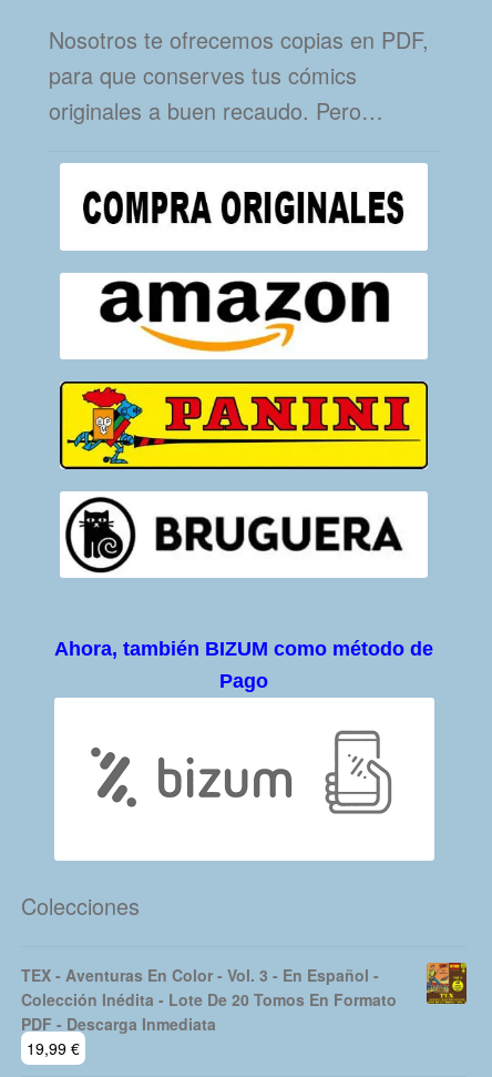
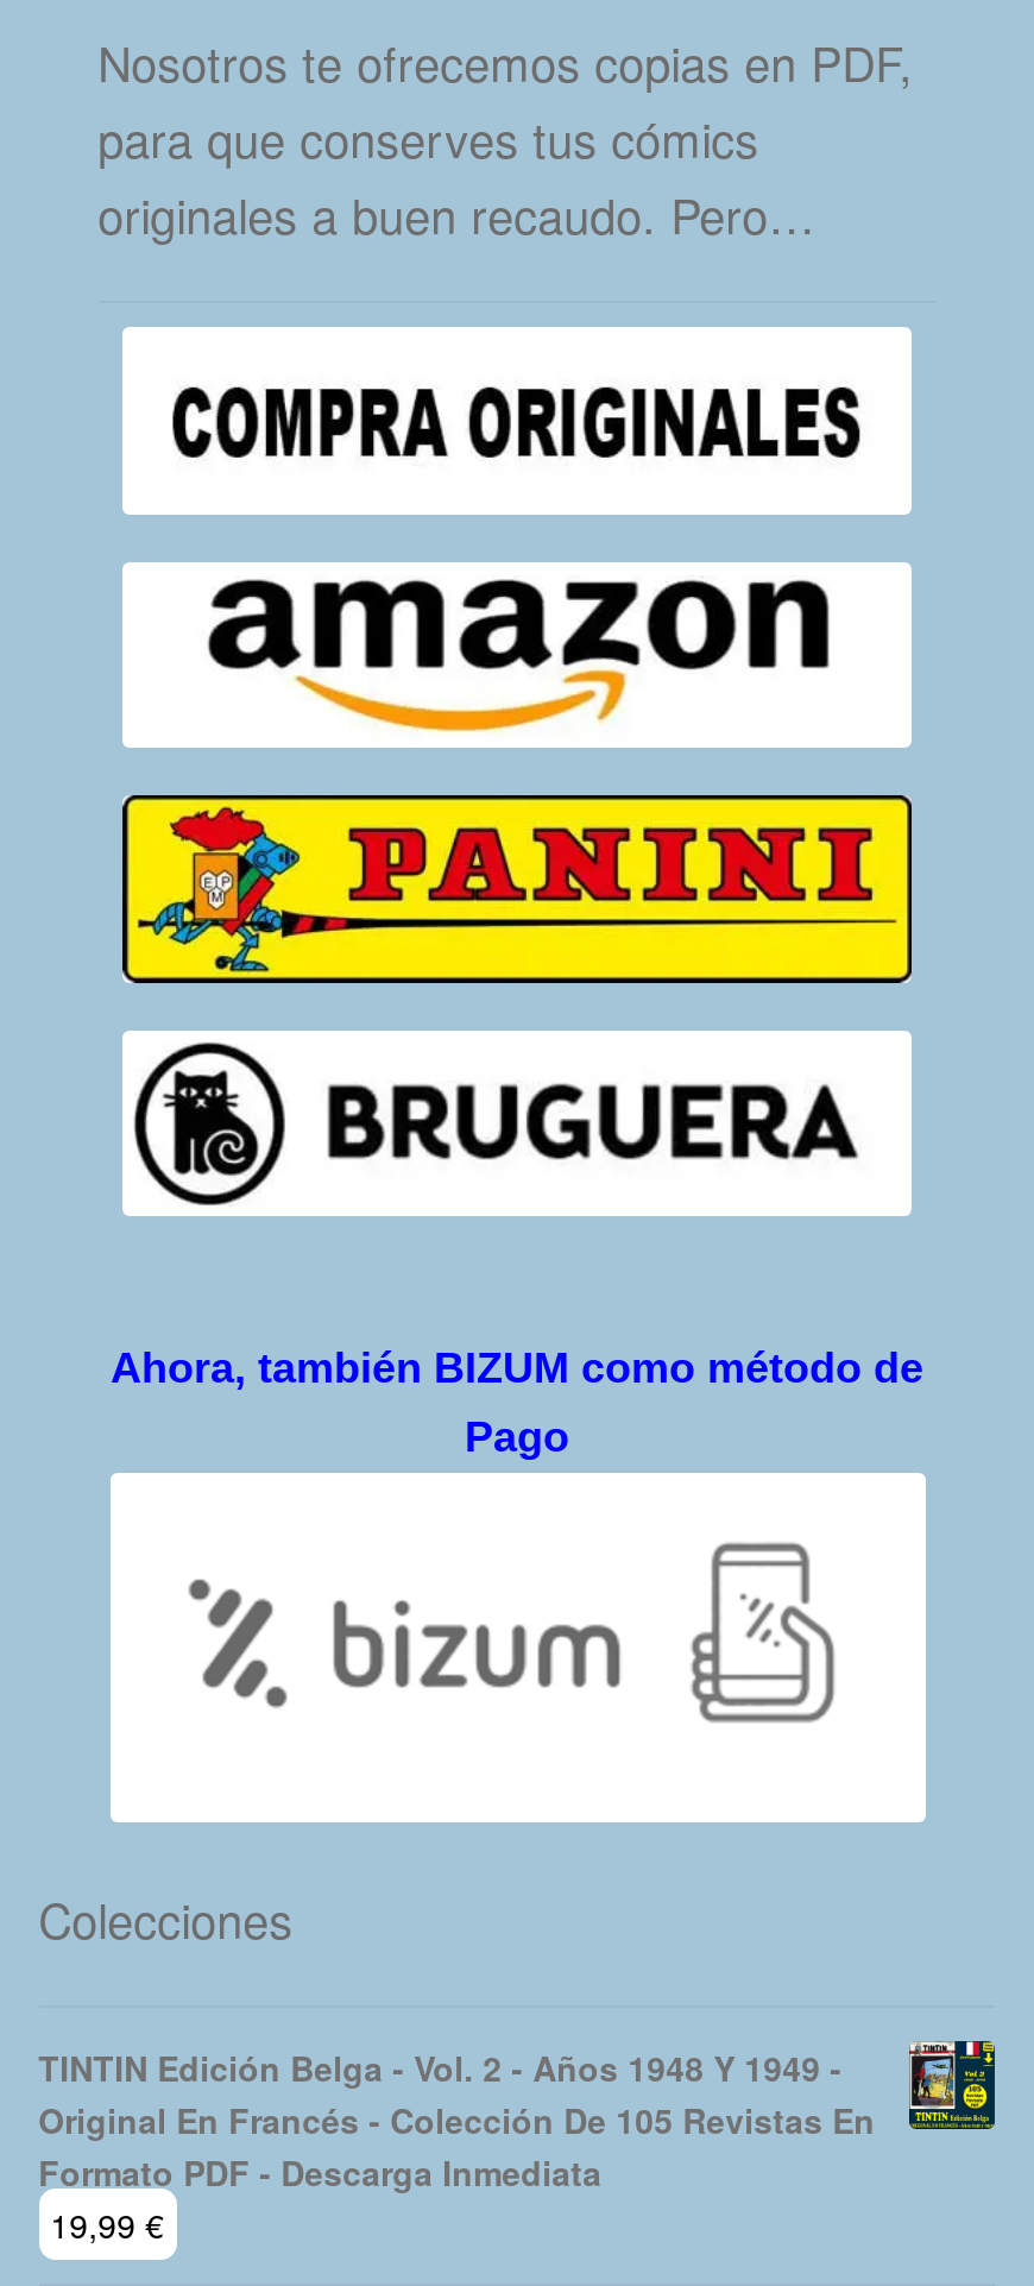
- [image]
- TEX - Aventuras En Color - Vol. 3 - En Español -
- Colección Inédita - Lote De 20 Tomos En Formato
- PDF - Descarga Inmediata
+ [image]
+ TINTIN Edición Belga - Vol. 2 - Años 1948 Y 1949 -
+ Original En Francés - Colección De 105 Revistas En
+ Formato PDF - Descarga Inmediata
